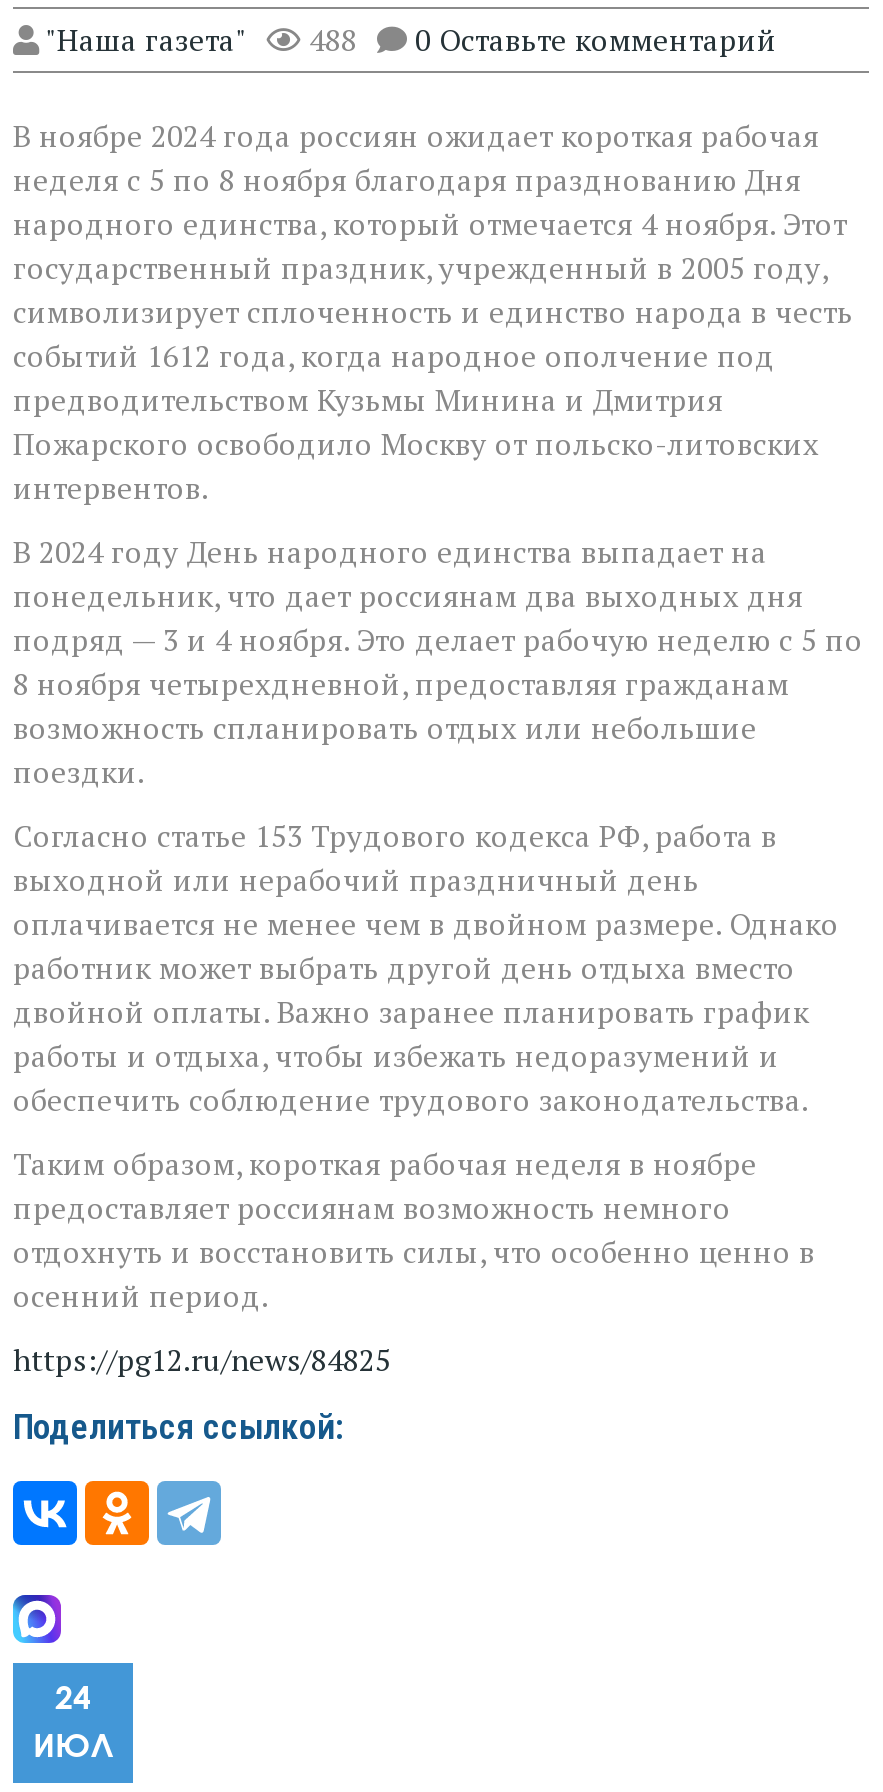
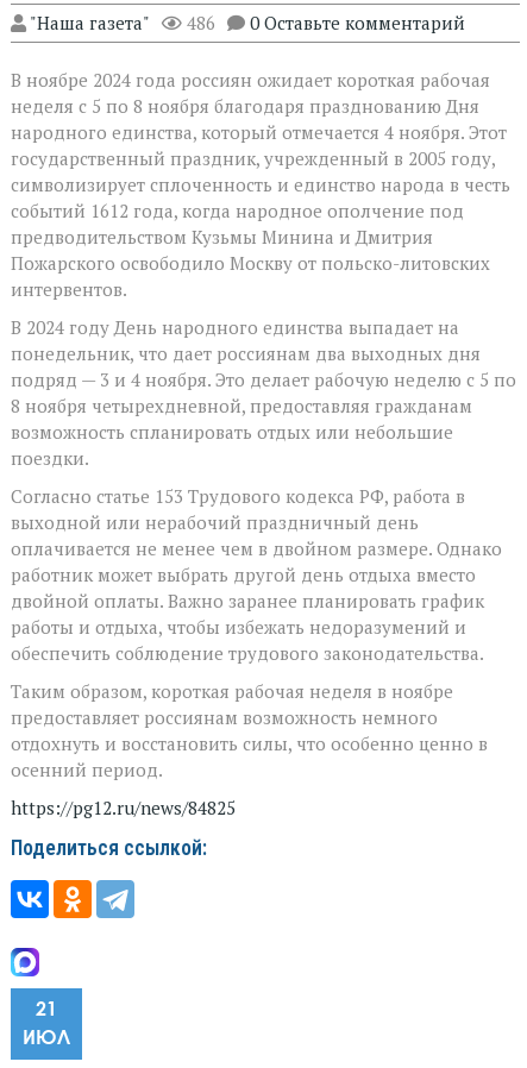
- "Наша газета" 488 0 Оставьте комментарий
+ "Наша газета" 486 0 Оставьте комментарий

- 24
+ 21
